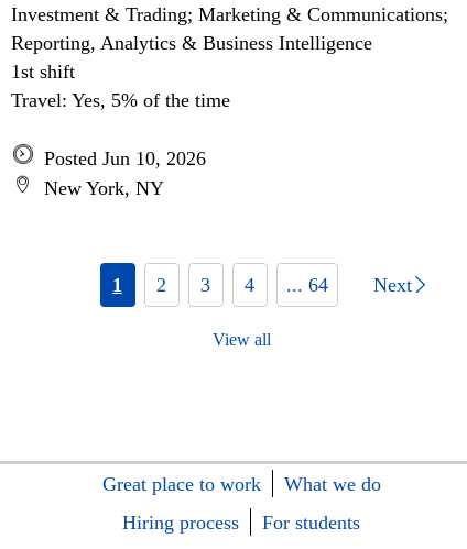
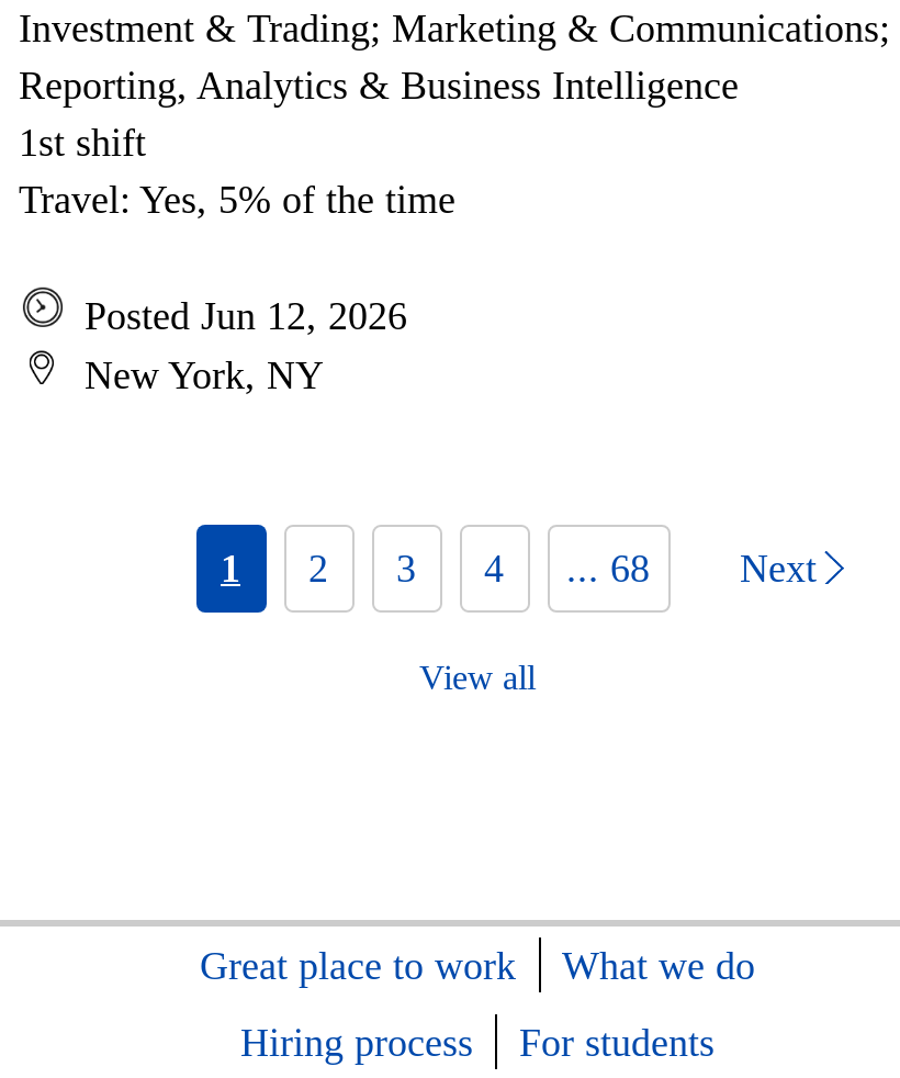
- Posted Jun 10, 2026
+ Posted Jun 12, 2026

- 1 2 3 4 ... 64
+ 1 2 3 4 ... 68
